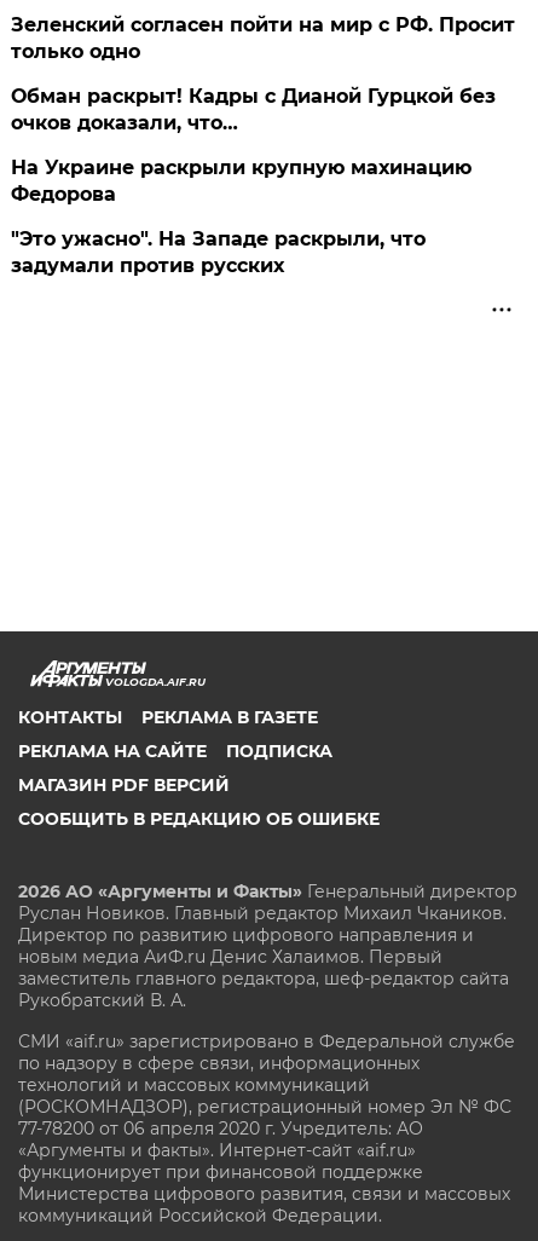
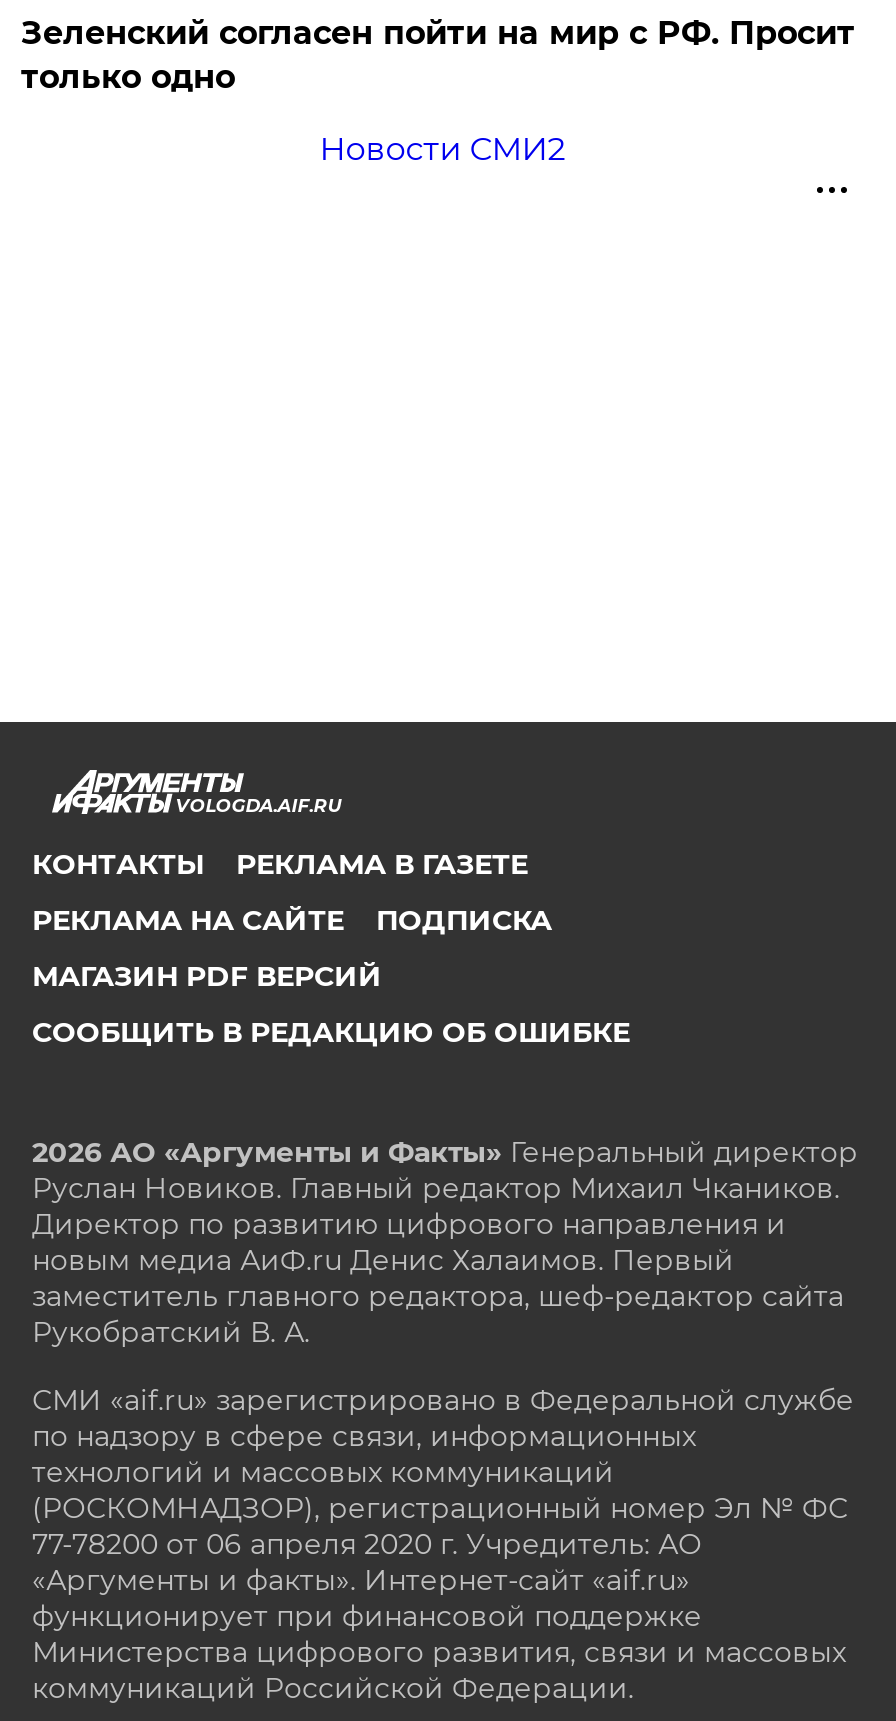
- Обман раскрыт! Кадры с Дианой Гурцкой без
- очков доказали, что…
- На Украине раскрыли крупную махинацию
- Федорова
- "Это ужасно". На Западе раскрыли, что
- задумали против русских
+ Новости СМИ2
